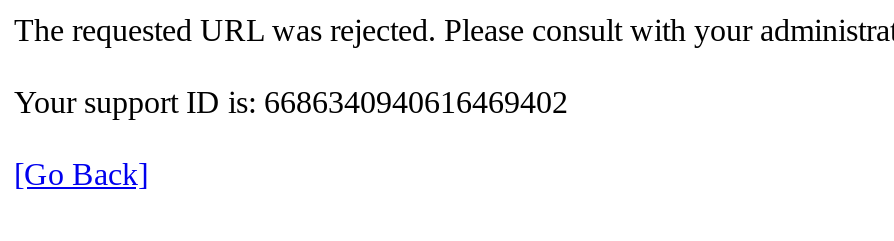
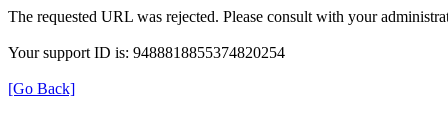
- Your support ID is: 6686340940616469402
+ Your support ID is: 9488818855374820254
